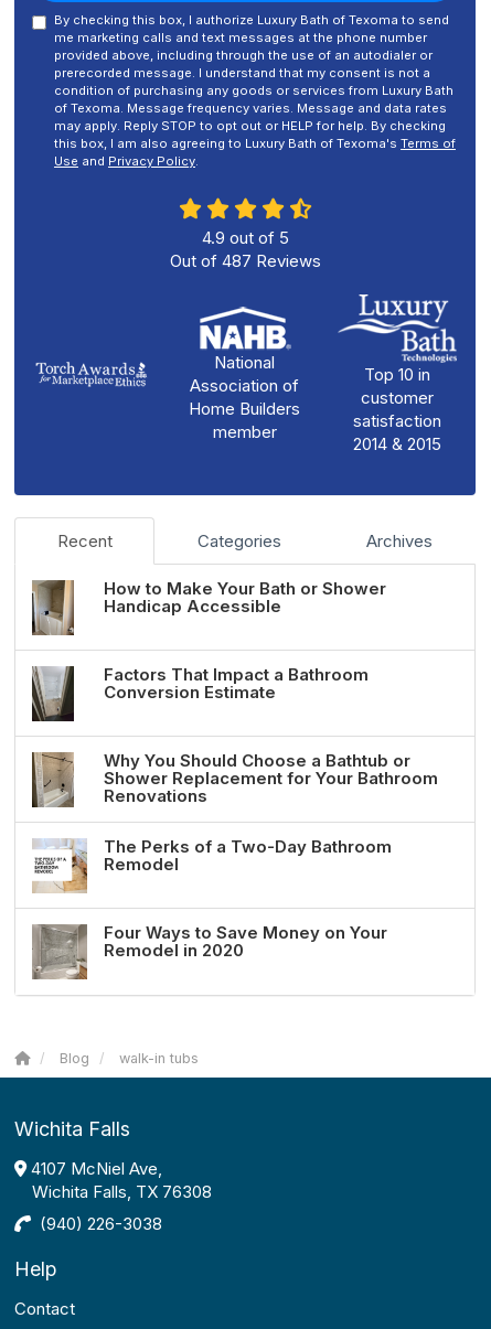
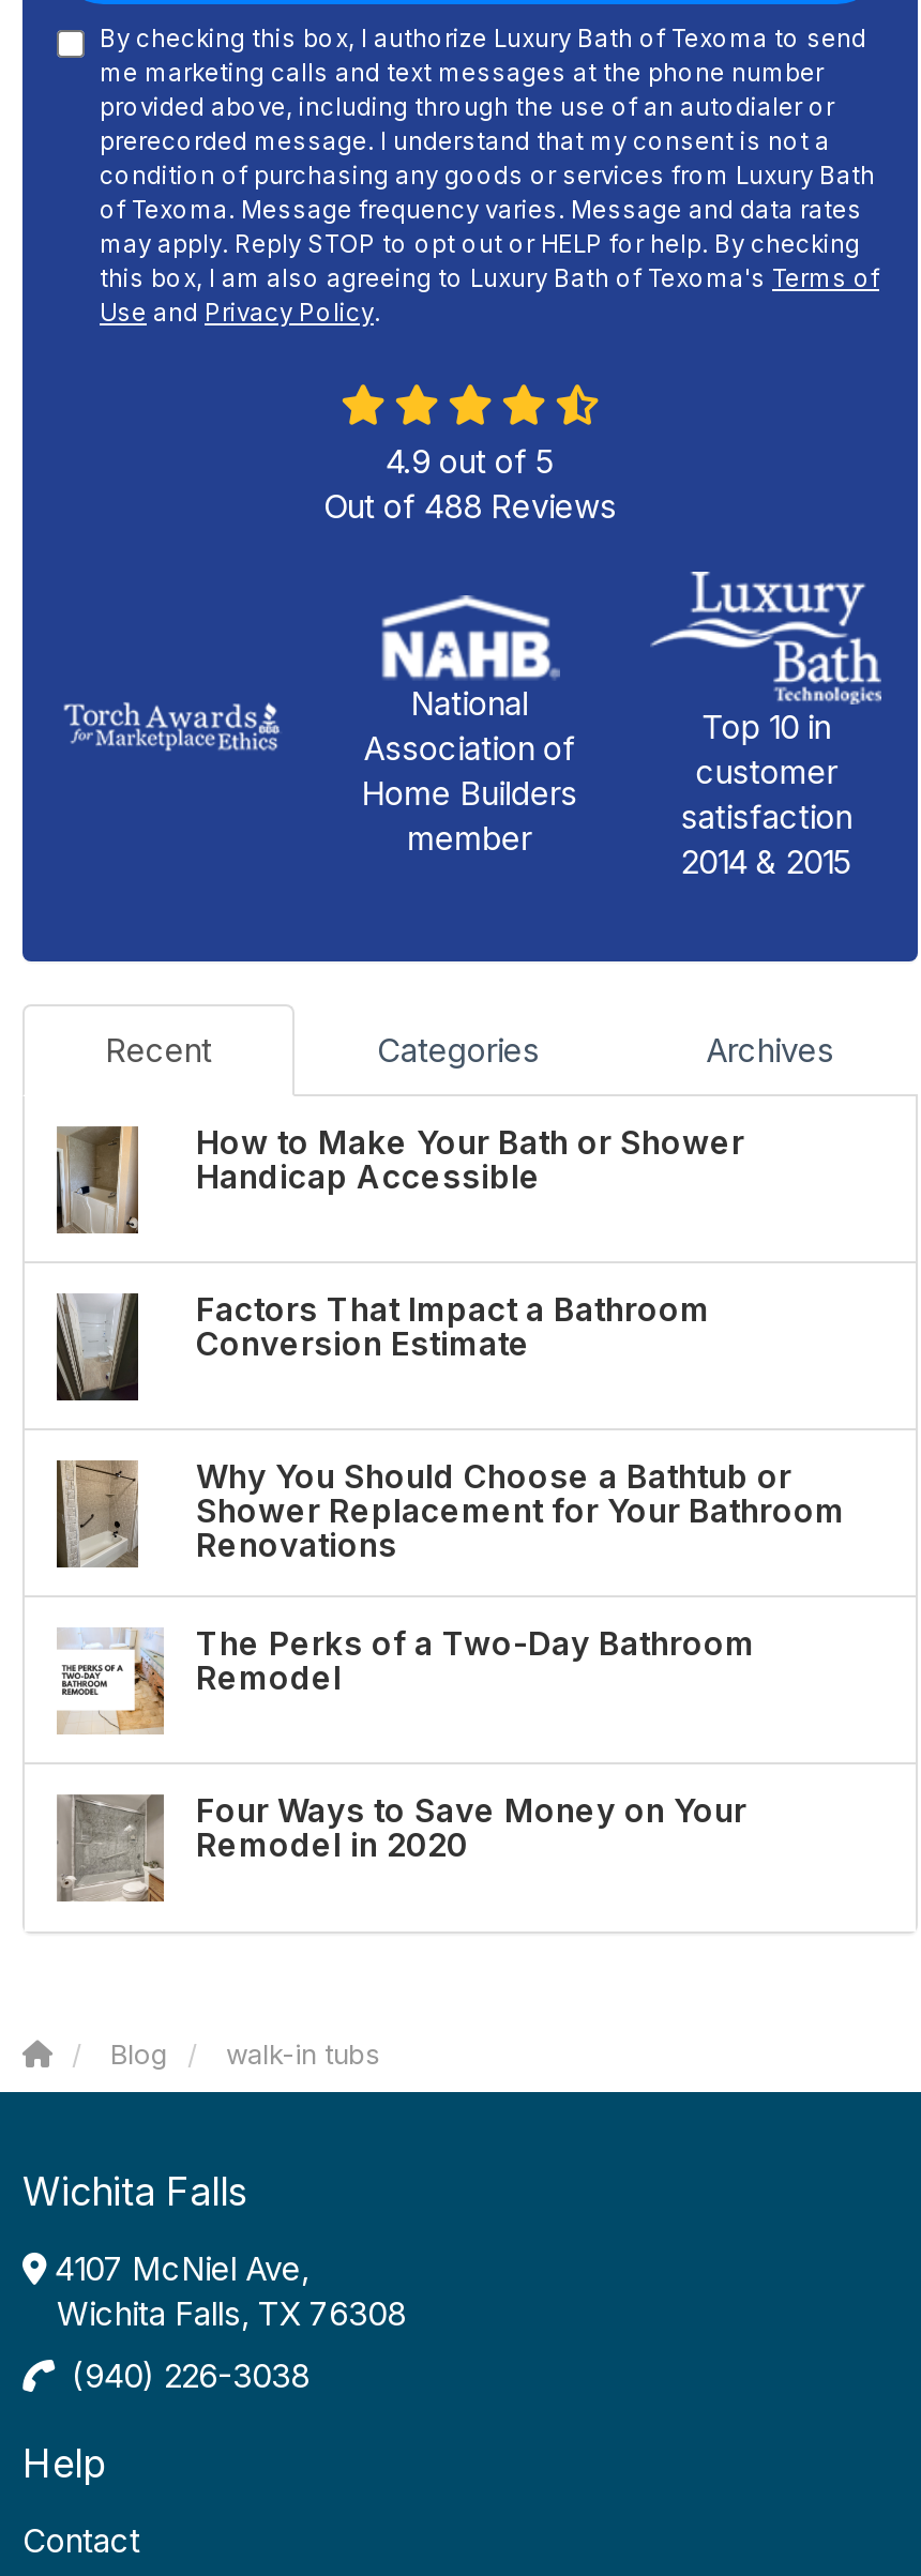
- Out of 487 Reviews
+ Out of 488 Reviews
